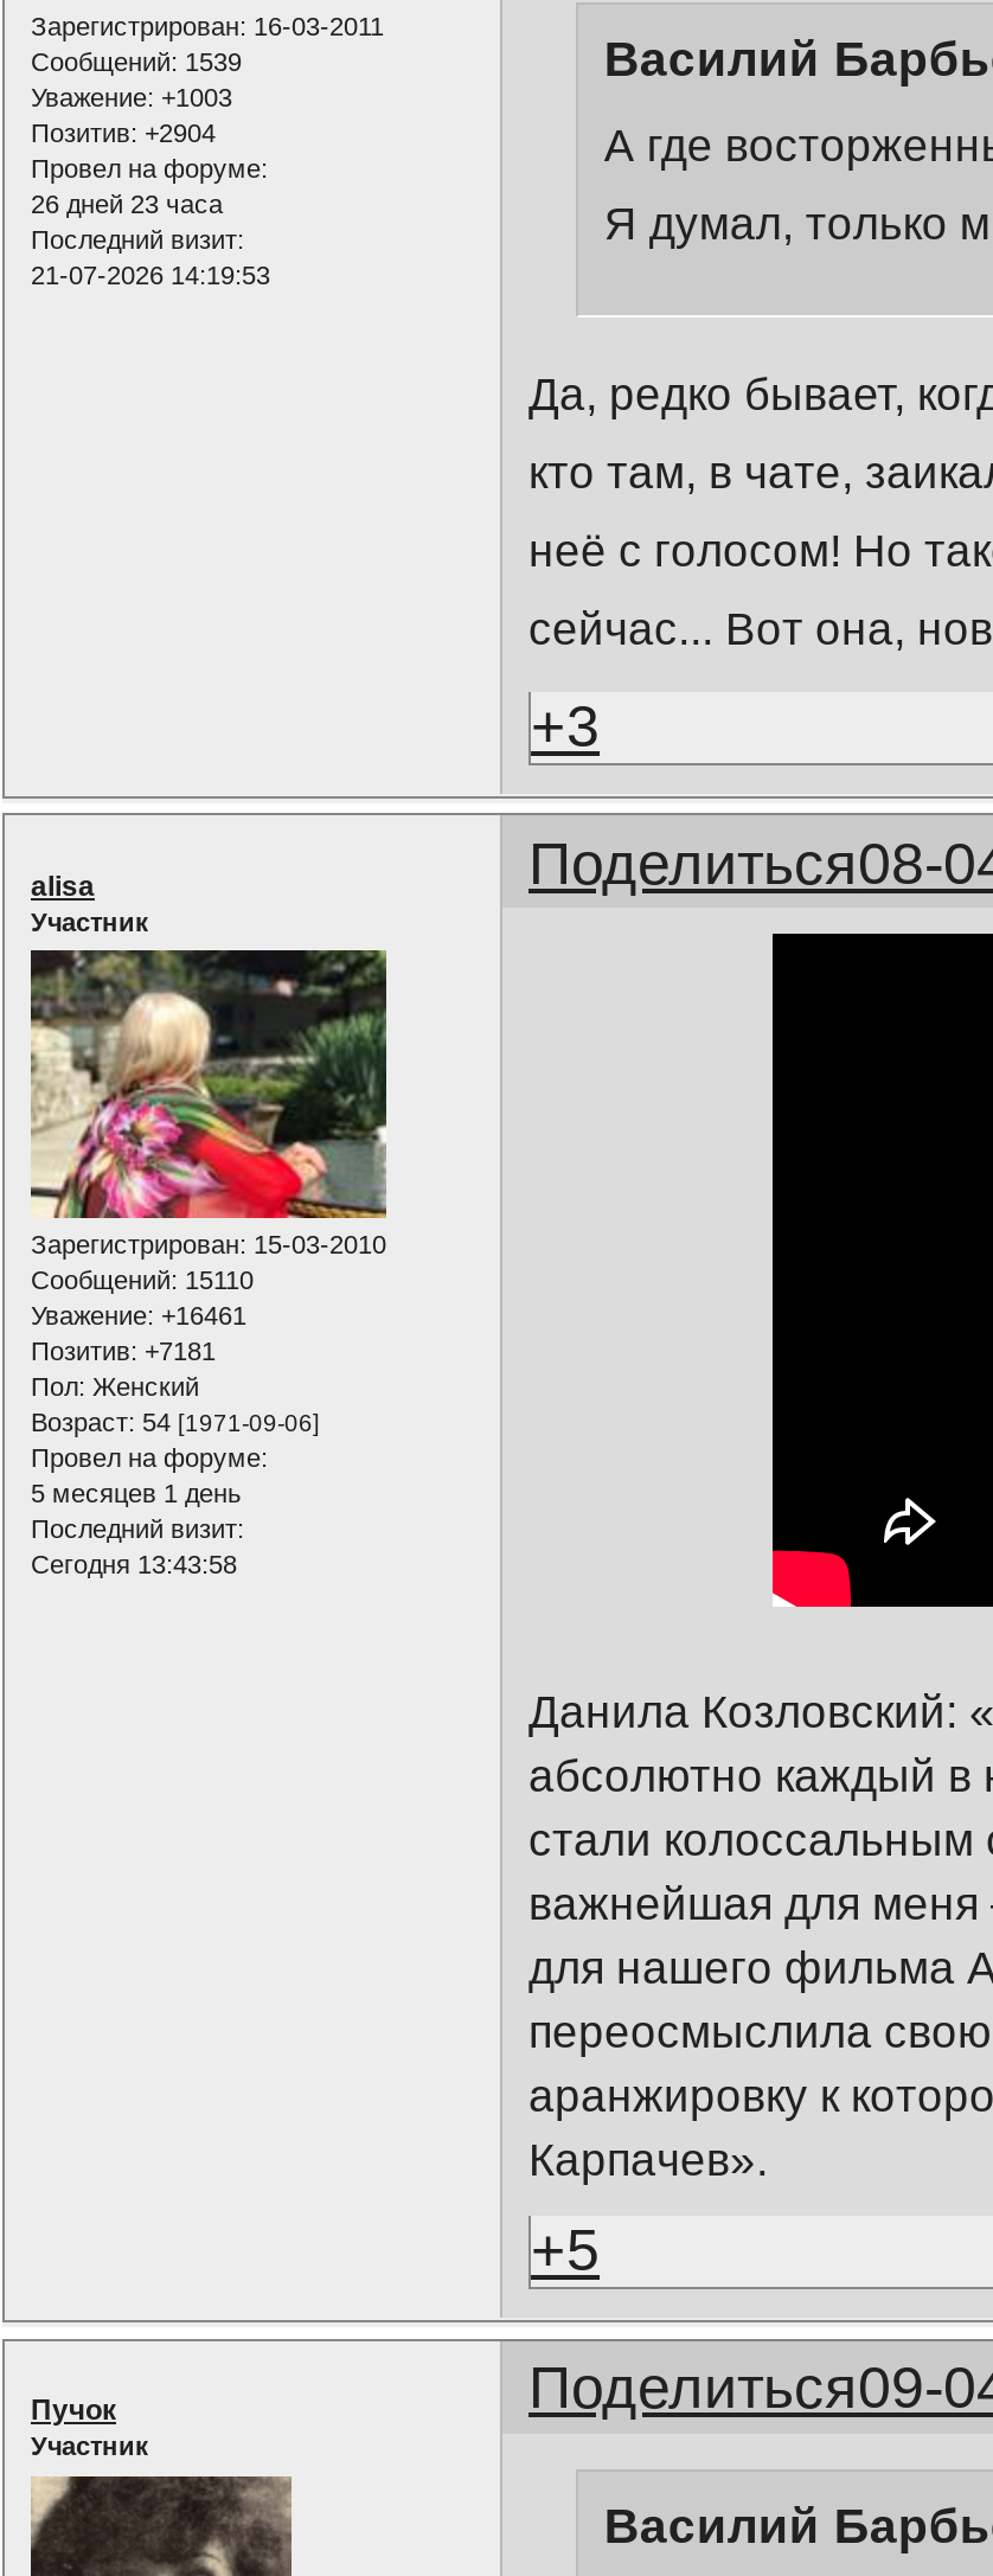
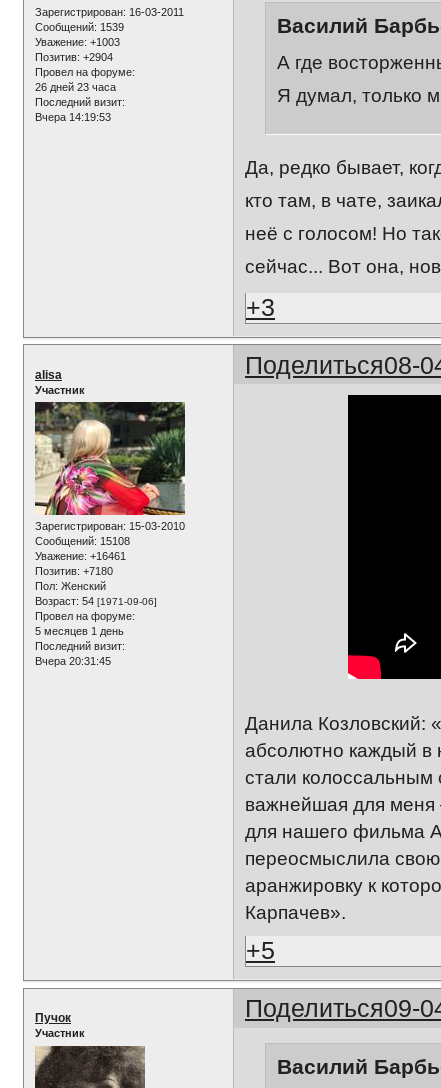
- 21-07-2026 14:19:53
+ Вчера 14:19:53

- Сообщений: 15110
+ Сообщений: 15108

- Позитив: +7181
+ Позитив: +7180

- Сегодня 13:43:58
+ Вчера 20:31:45
